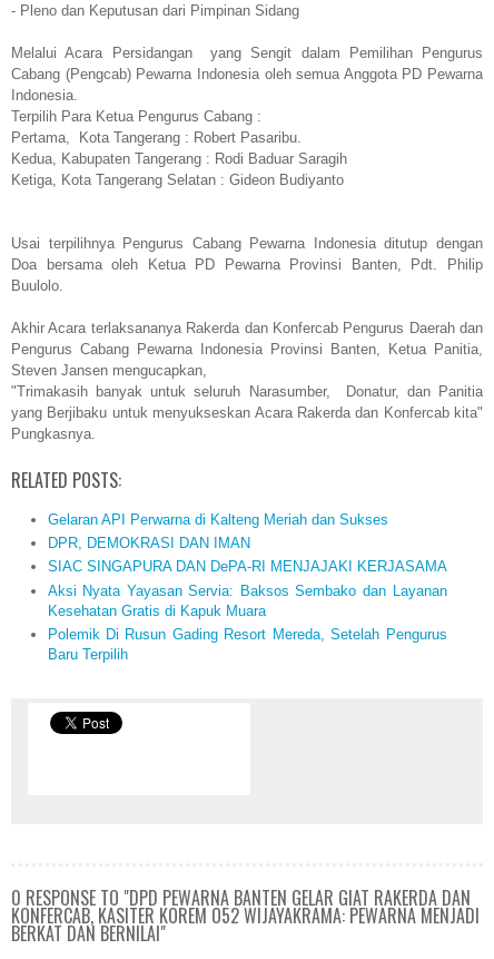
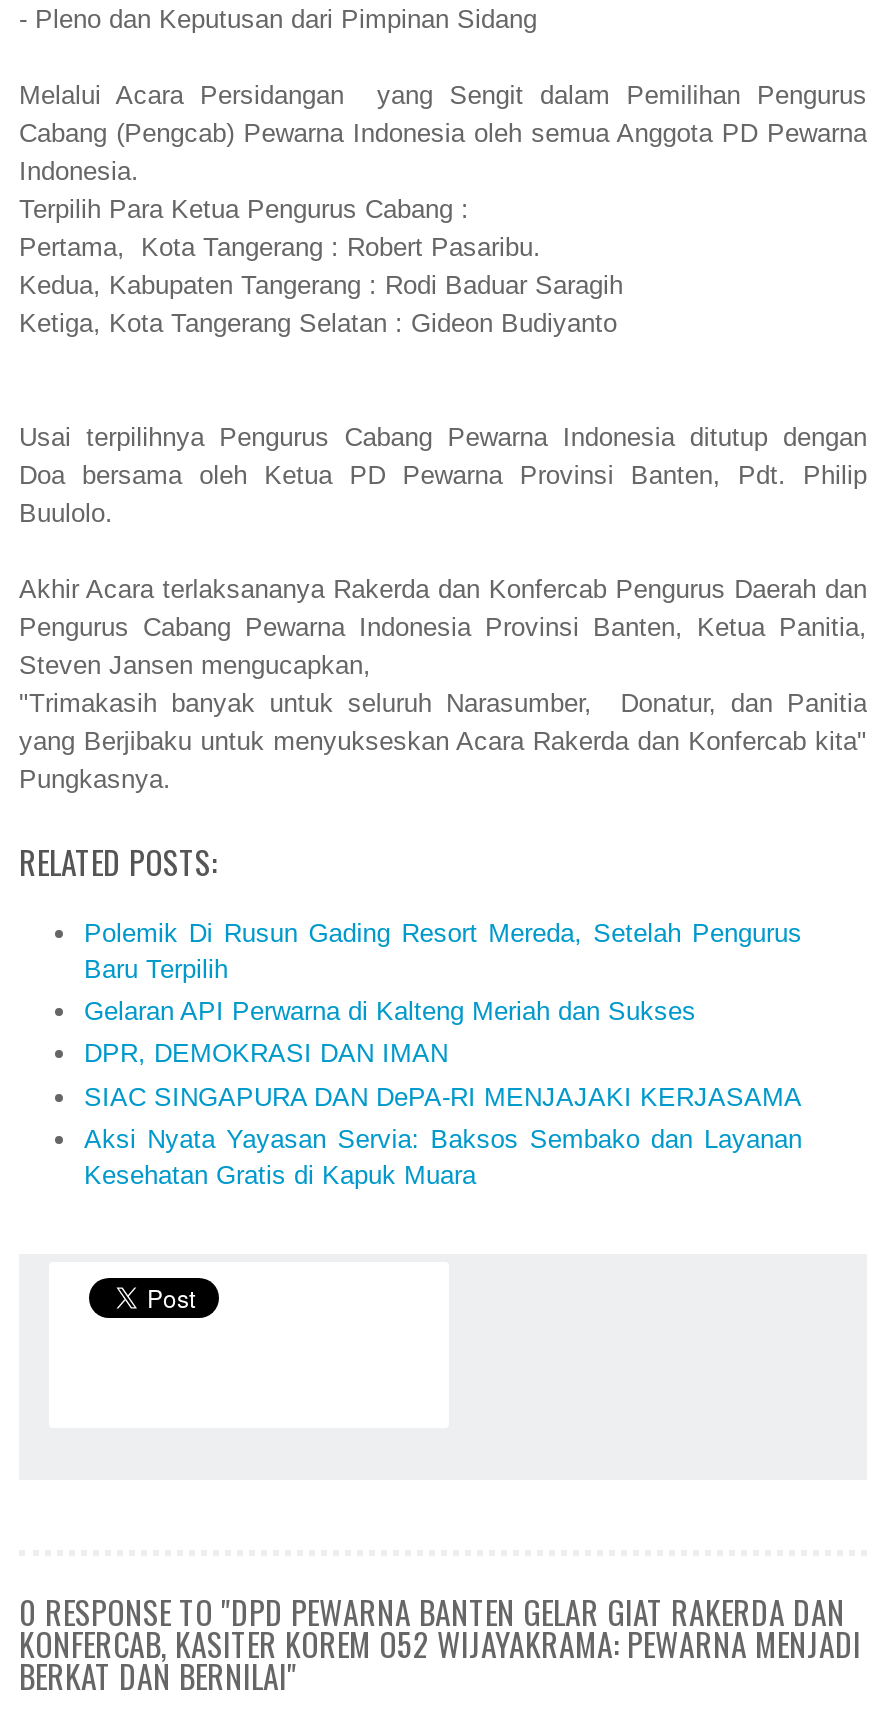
moved down: Gelaran API Perwarna di Kalteng Meriah dan Sukses | DPR, DEMOKRASI DAN IMAN | SIAC SINGAPURA DAN DePA-RI MENJAJAKI KERJASAMA | Aksi Nyata Yayasan Servia: Baksos Sembako dan Layanan | Kesehatan Gratis di Kapuk Muara

moved up: Polemik Di Rusun Gading Resort Mereda, Setelah Pengurus | Baru Terpilih
